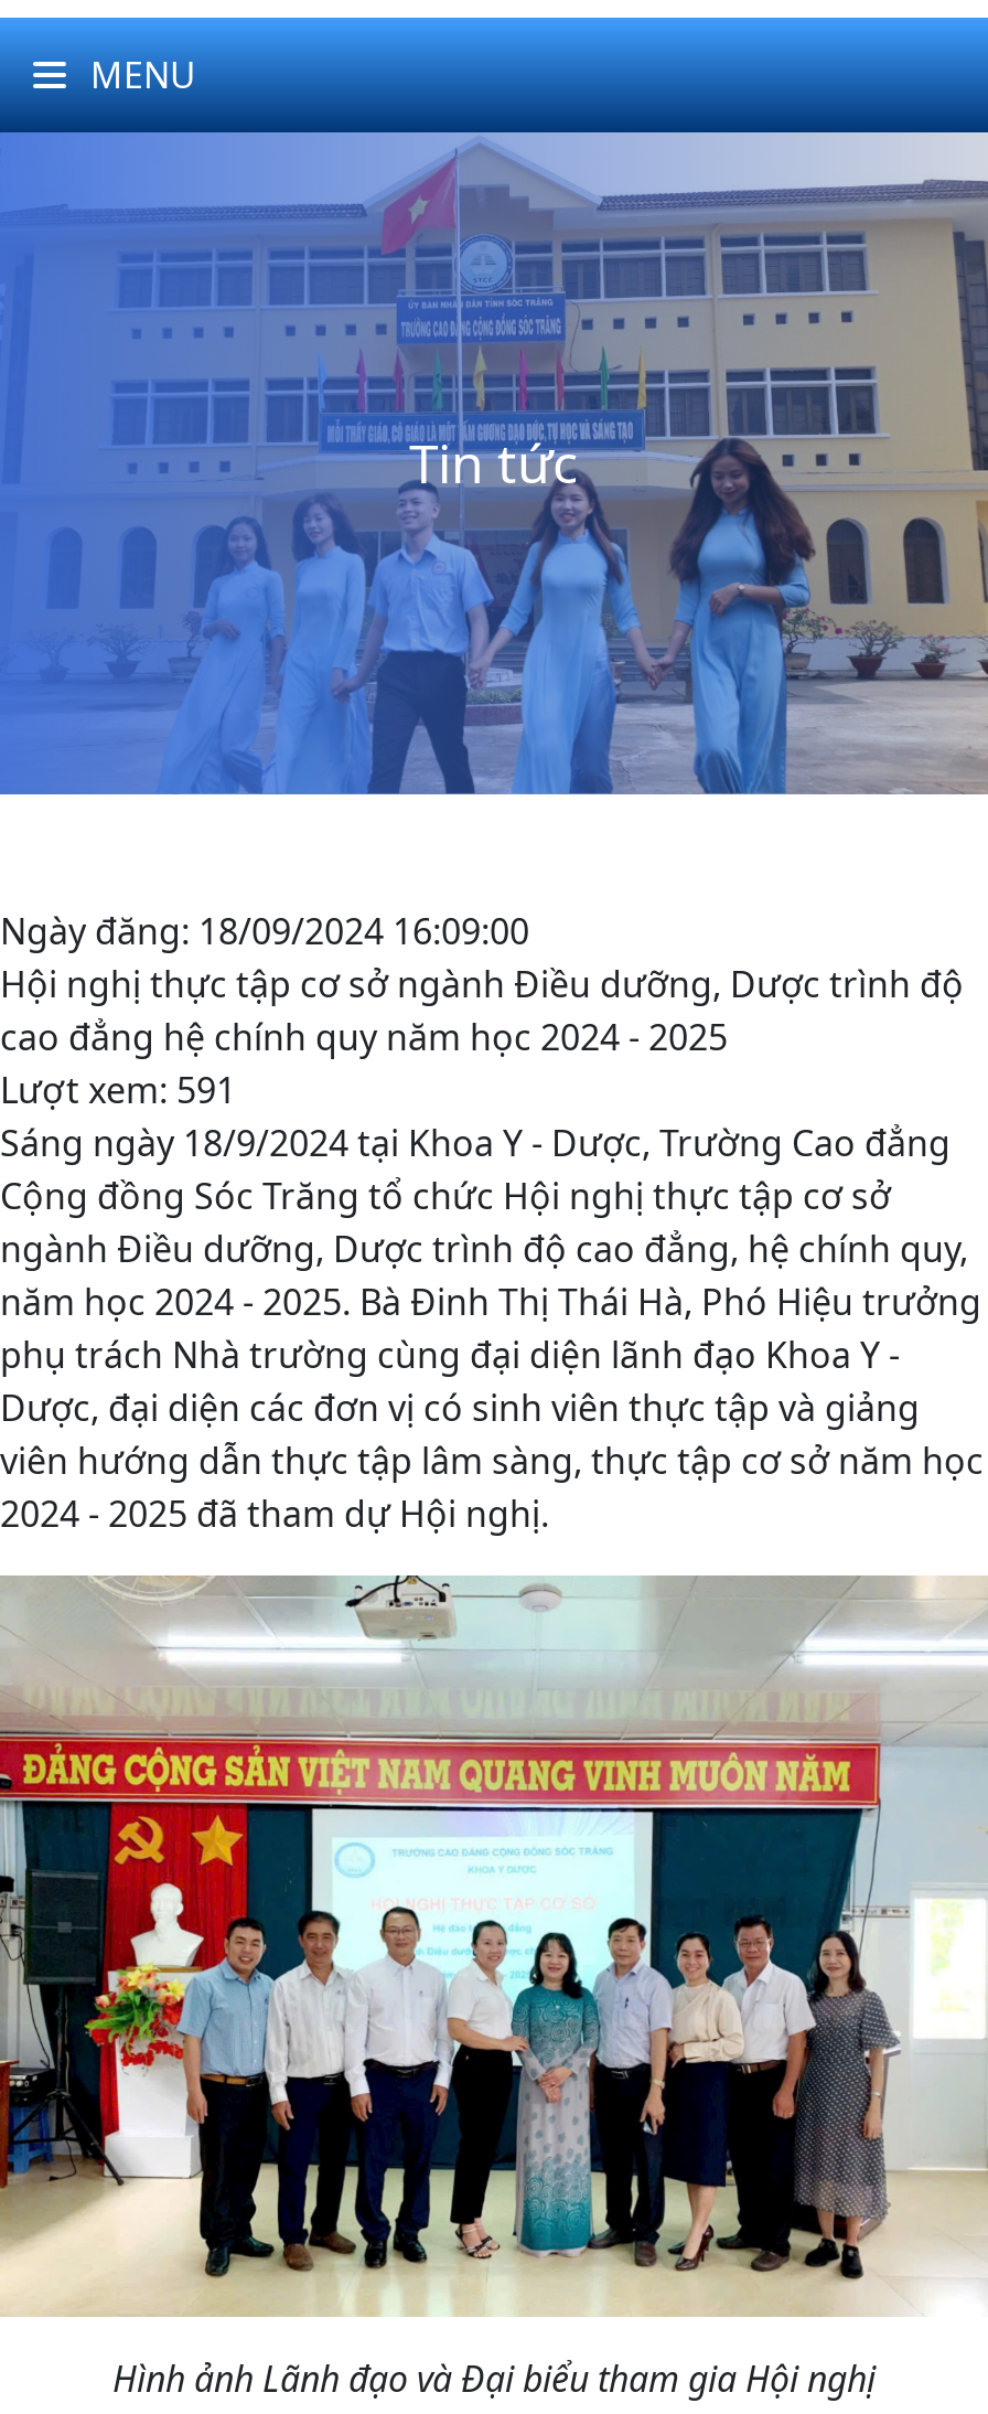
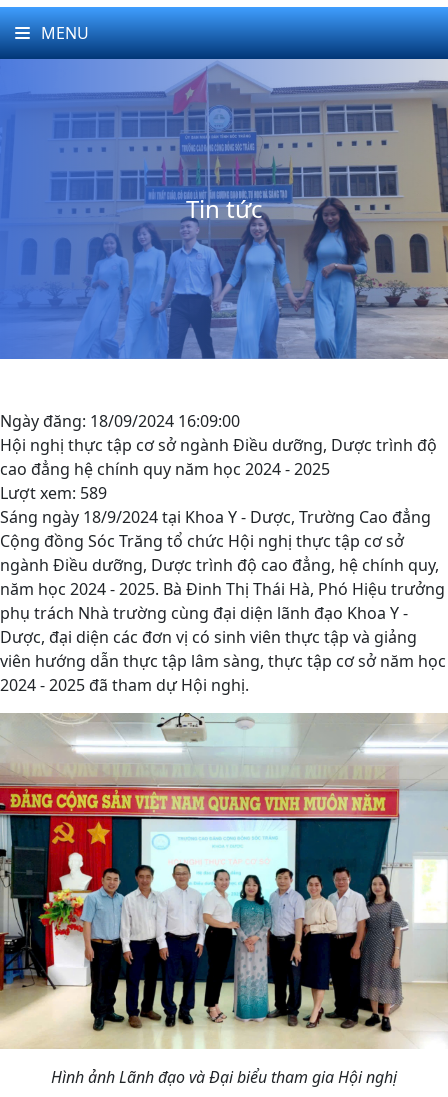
- Lượt xem: 591
+ Lượt xem: 589
